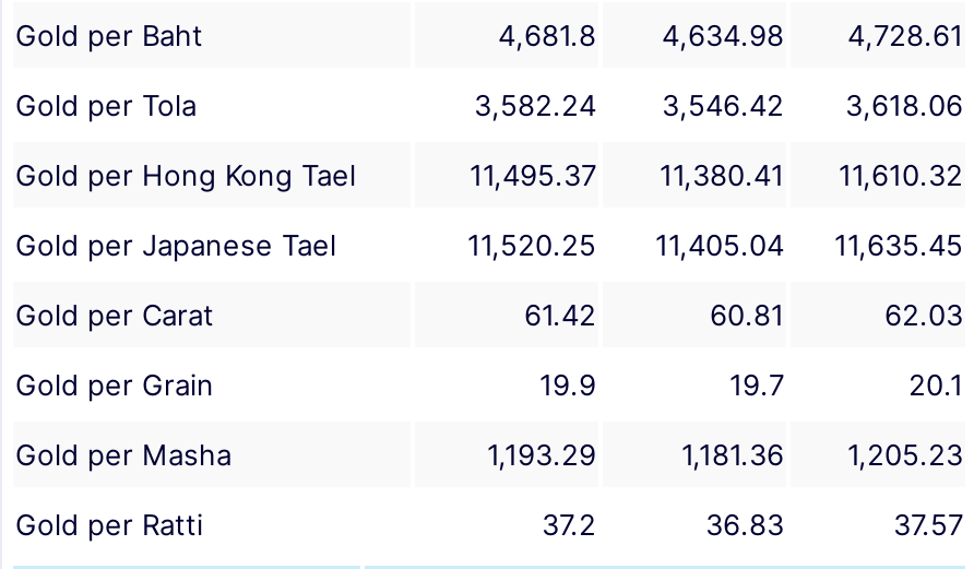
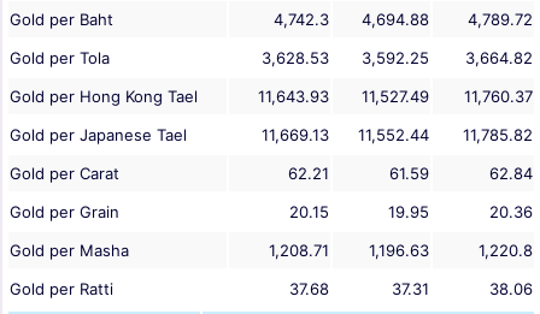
- 4,681.8
+ 4,742.3

- 4,634.98
+ 4,694.88

- 4,728.61
+ 4,789.72

- 3,582.24
+ 3,628.53

- 3,546.42
+ 3,592.25

- 3,618.06
+ 3,664.82

- 11,495.37
+ 11,643.93

- 11,380.41
+ 11,527.49

- 11,610.32
+ 11,760.37

- 11,520.25
+ 11,669.13

- 11,405.04
+ 11,552.44

- 11,635.45
+ 11,785.82

- 61.42
+ 62.21

- 60.81
+ 61.59

- 62.03
+ 62.84

- 19.9
+ 20.15

- 19.7
+ 19.95

- 20.1
+ 20.36

- 1,193.29
+ 1,208.71

- 1,181.36
+ 1,196.63

- 1,205.23
+ 1,220.8

- 37.2
+ 37.68

- 36.83
+ 37.31

- 37.57
+ 38.06
